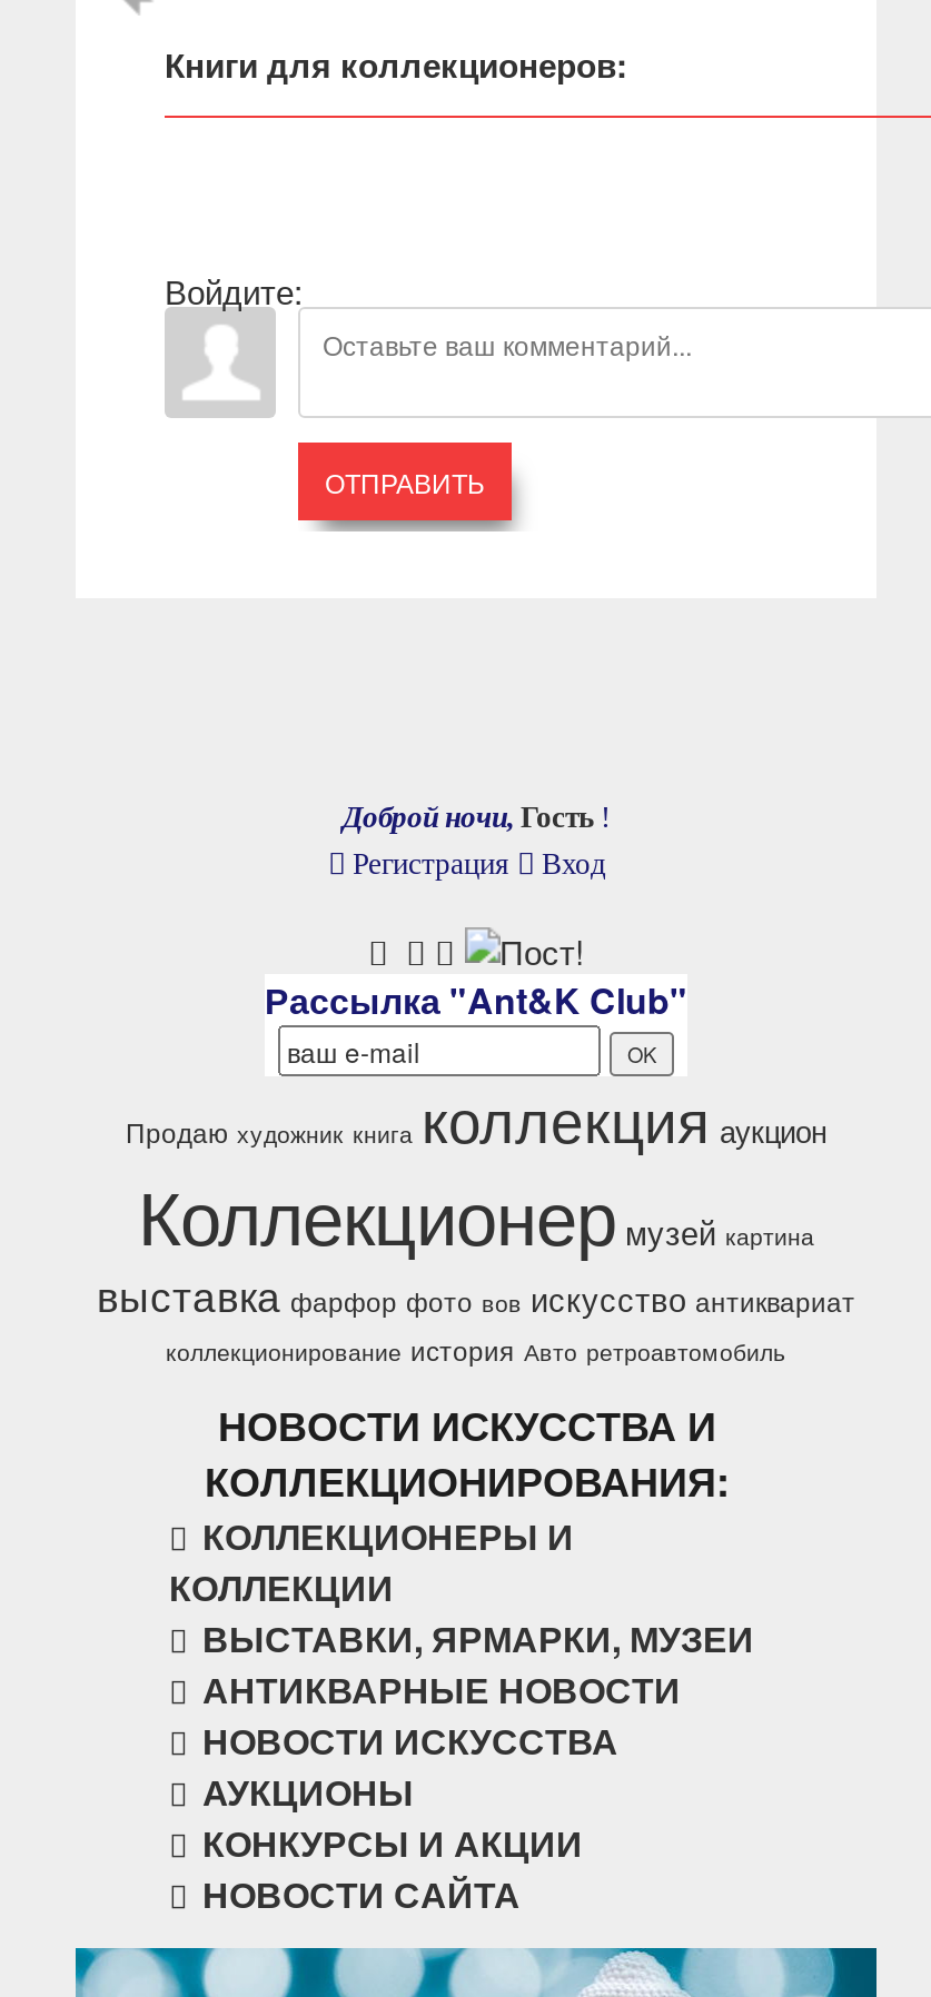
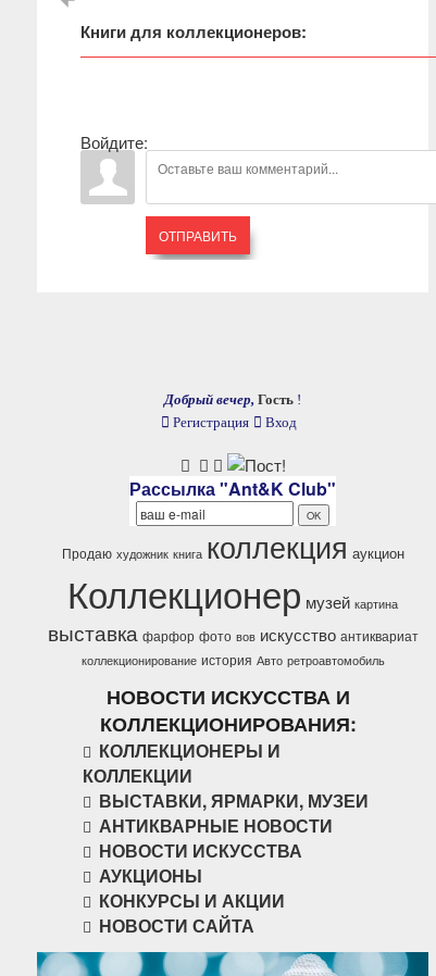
- Доброй ночи, Гость !
+ Добрый вечер, Гость !
